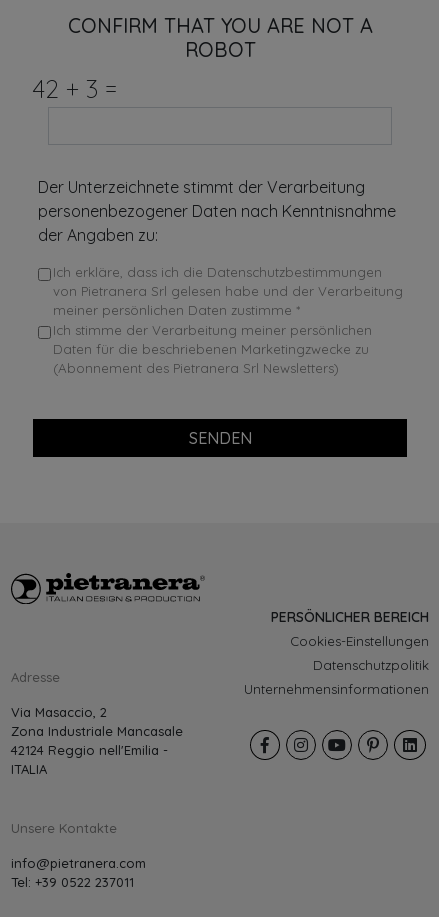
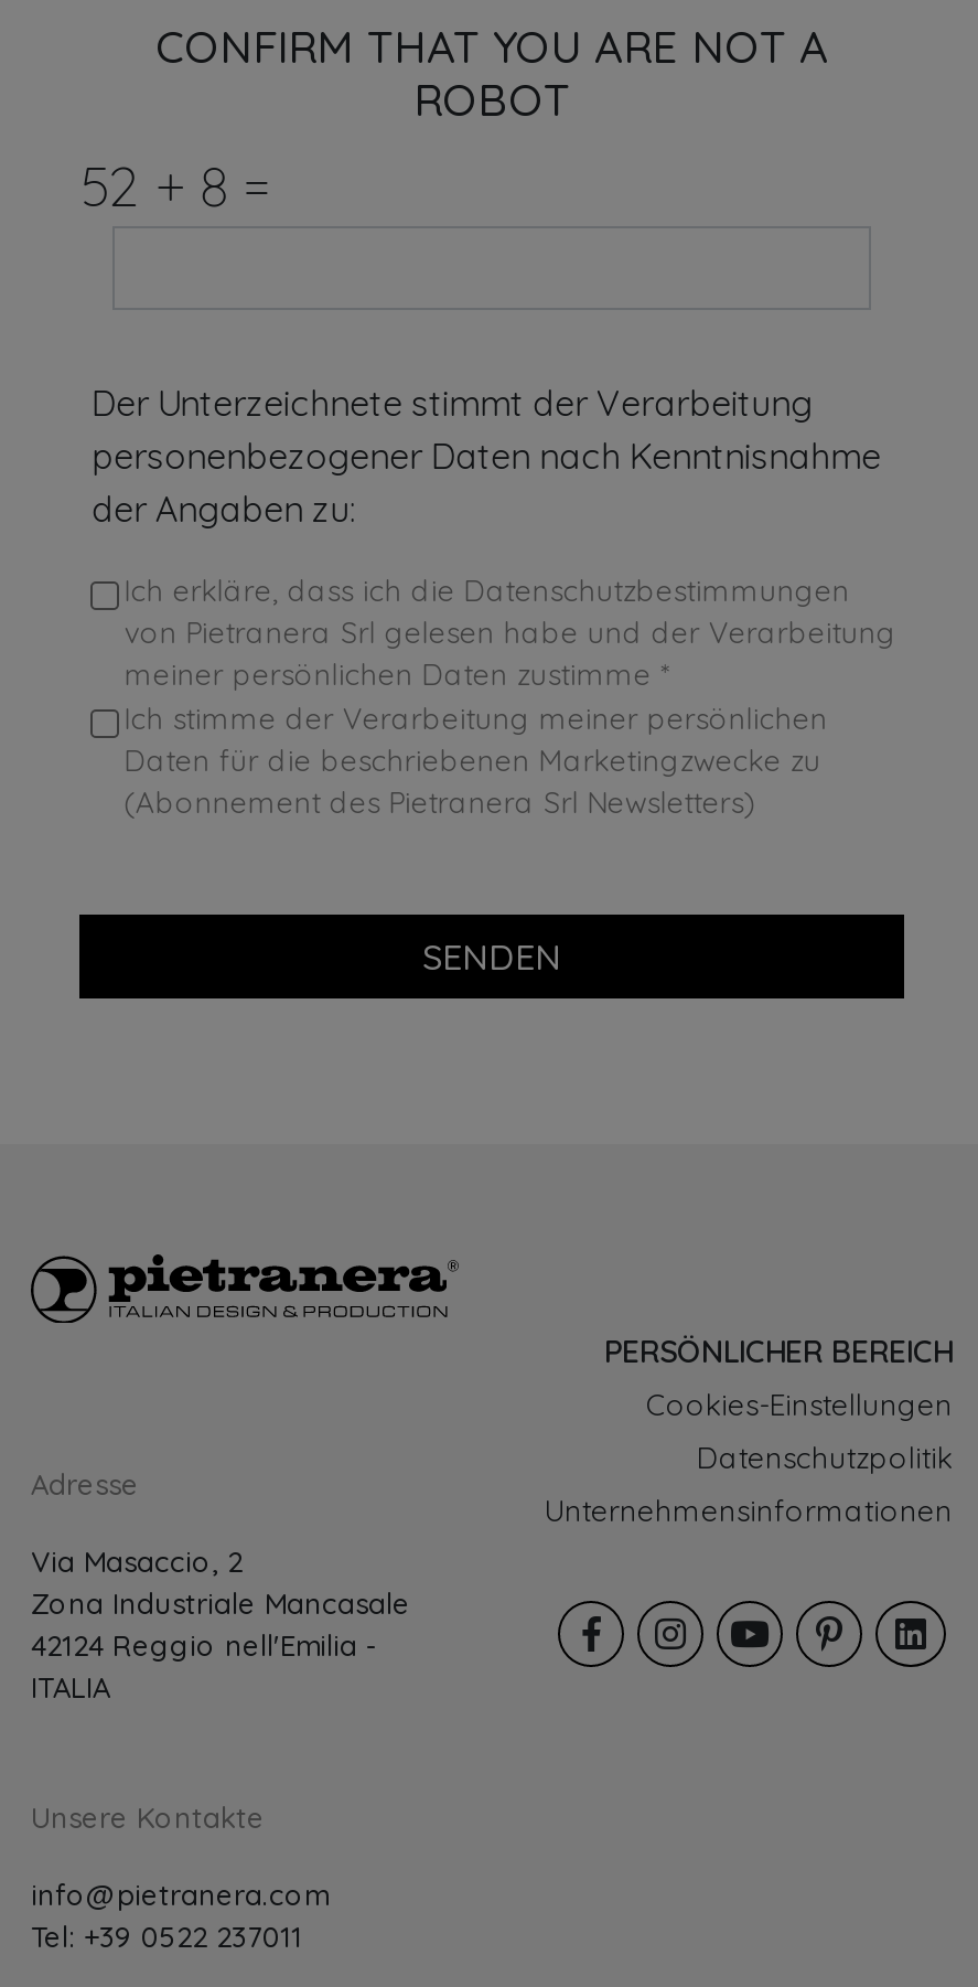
- 42 + 3 =
+ 52 + 8 =
